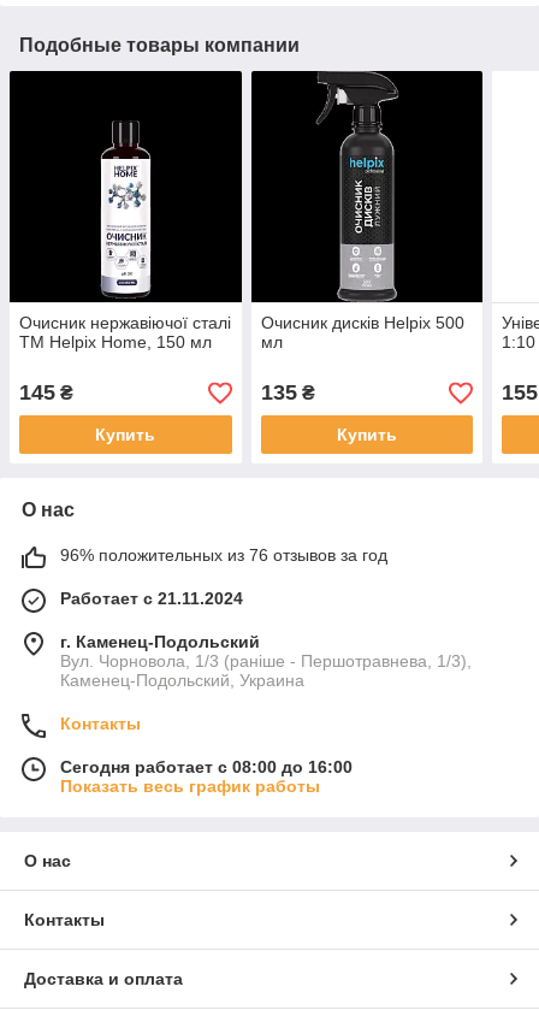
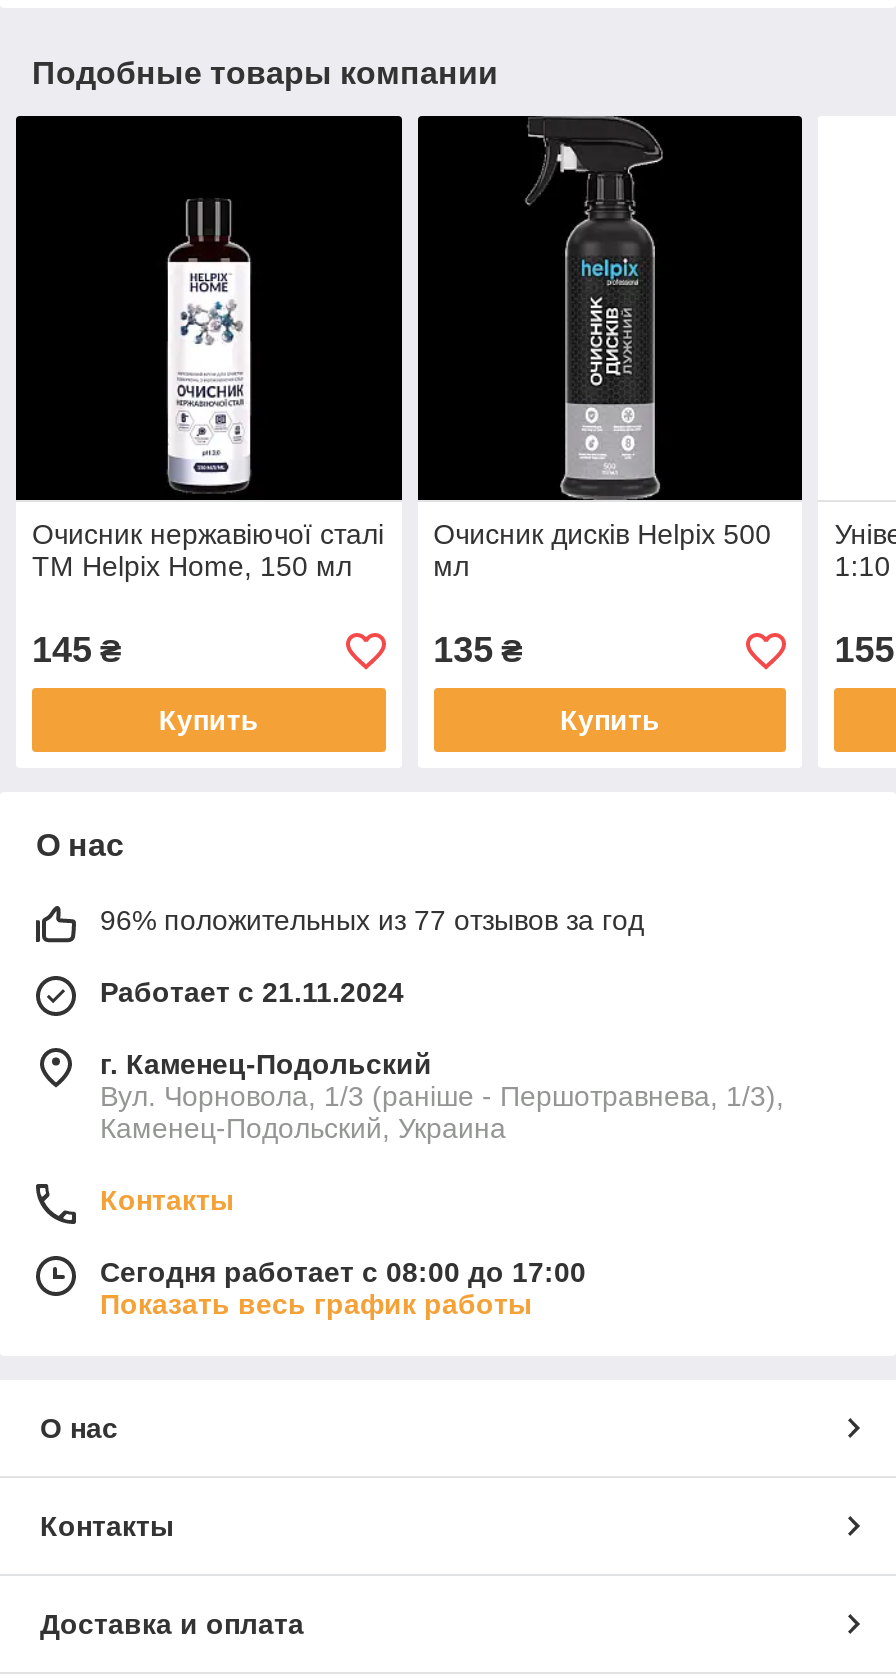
- 96% положительных из 76 отзывов за год
+ 96% положительных из 77 отзывов за год

- Сегодня работает с 08:00 до 16:00
+ Сегодня работает с 08:00 до 17:00
